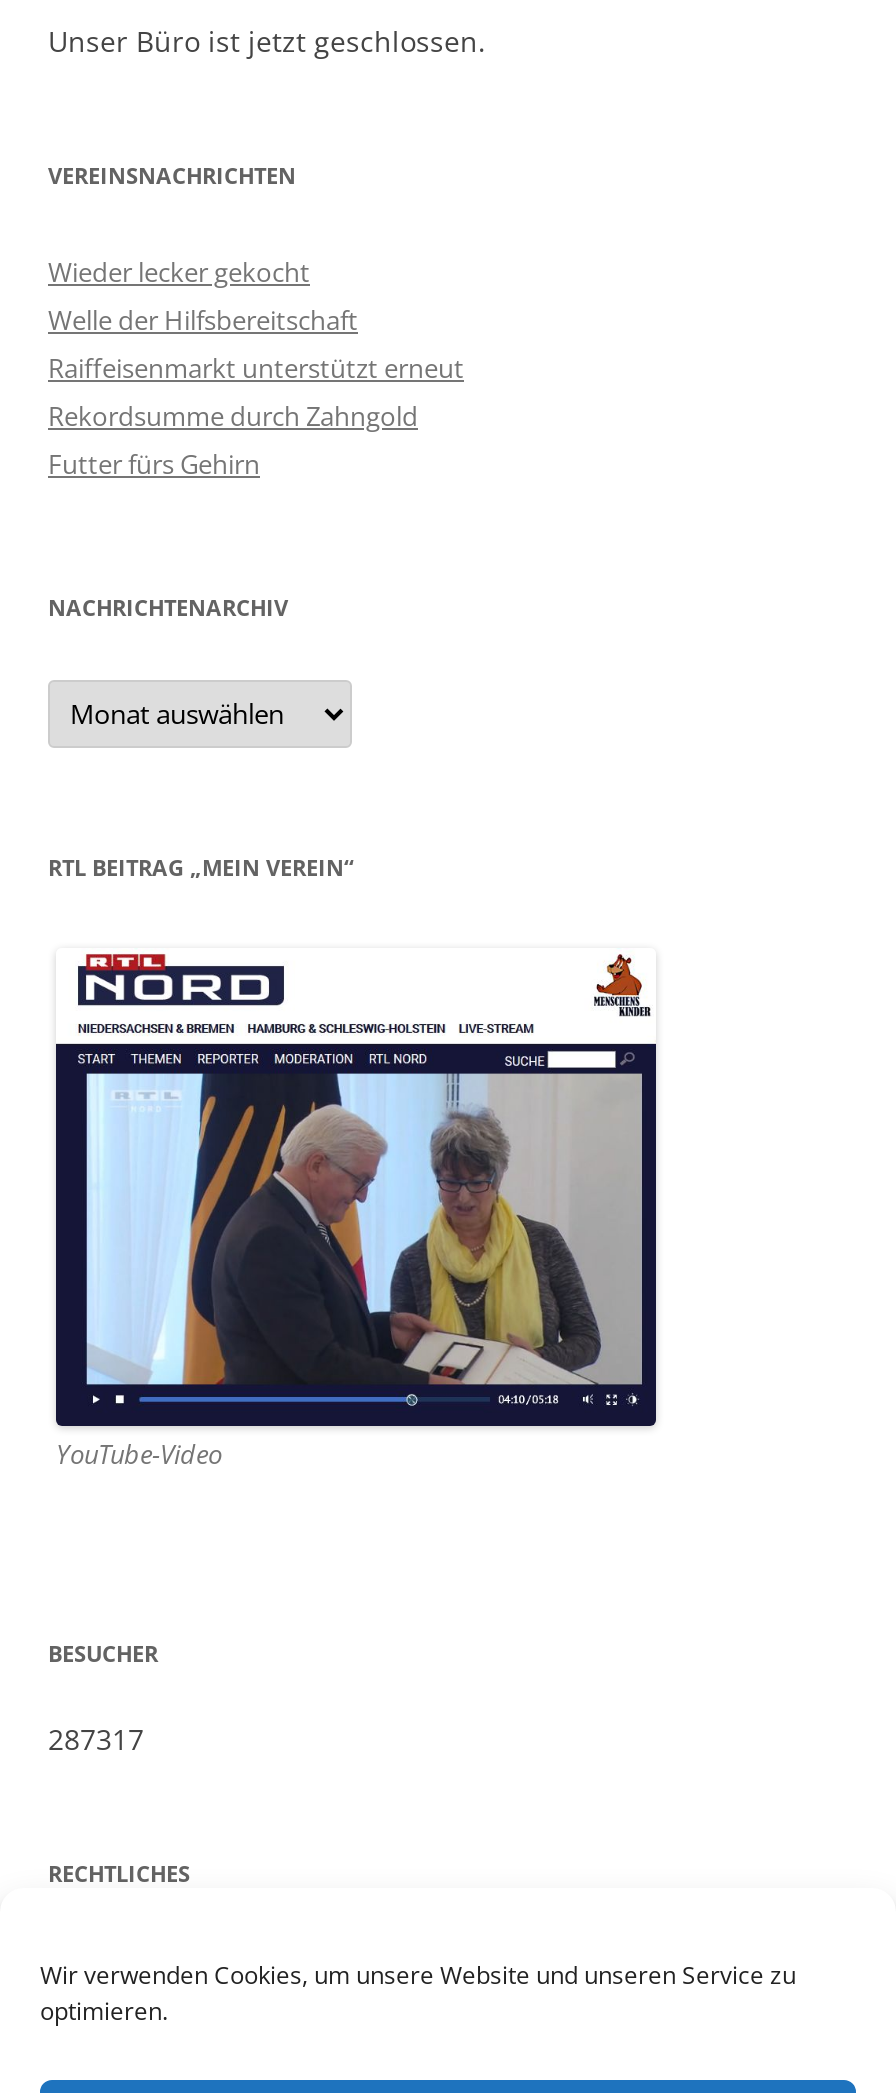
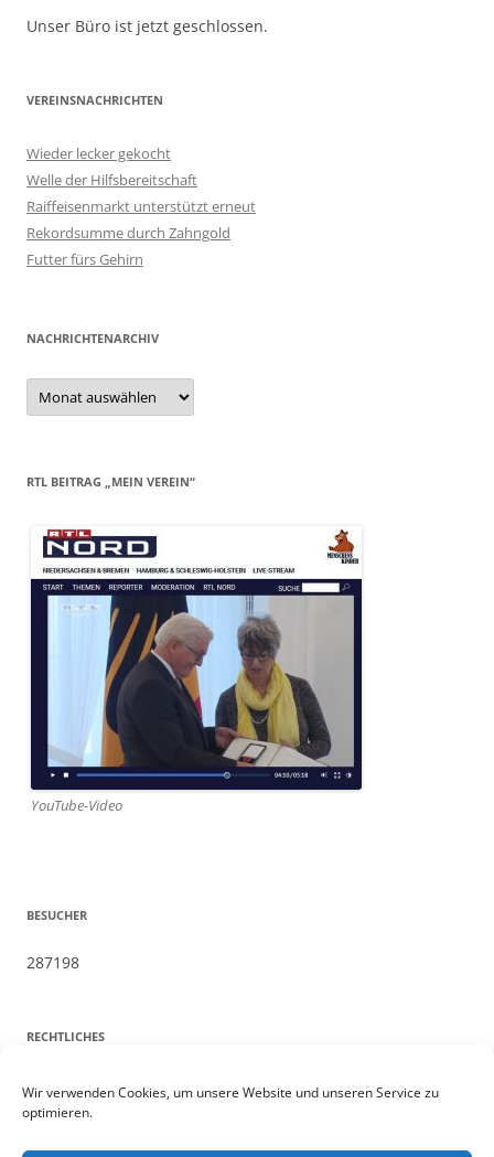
- 287317
+ 287198
